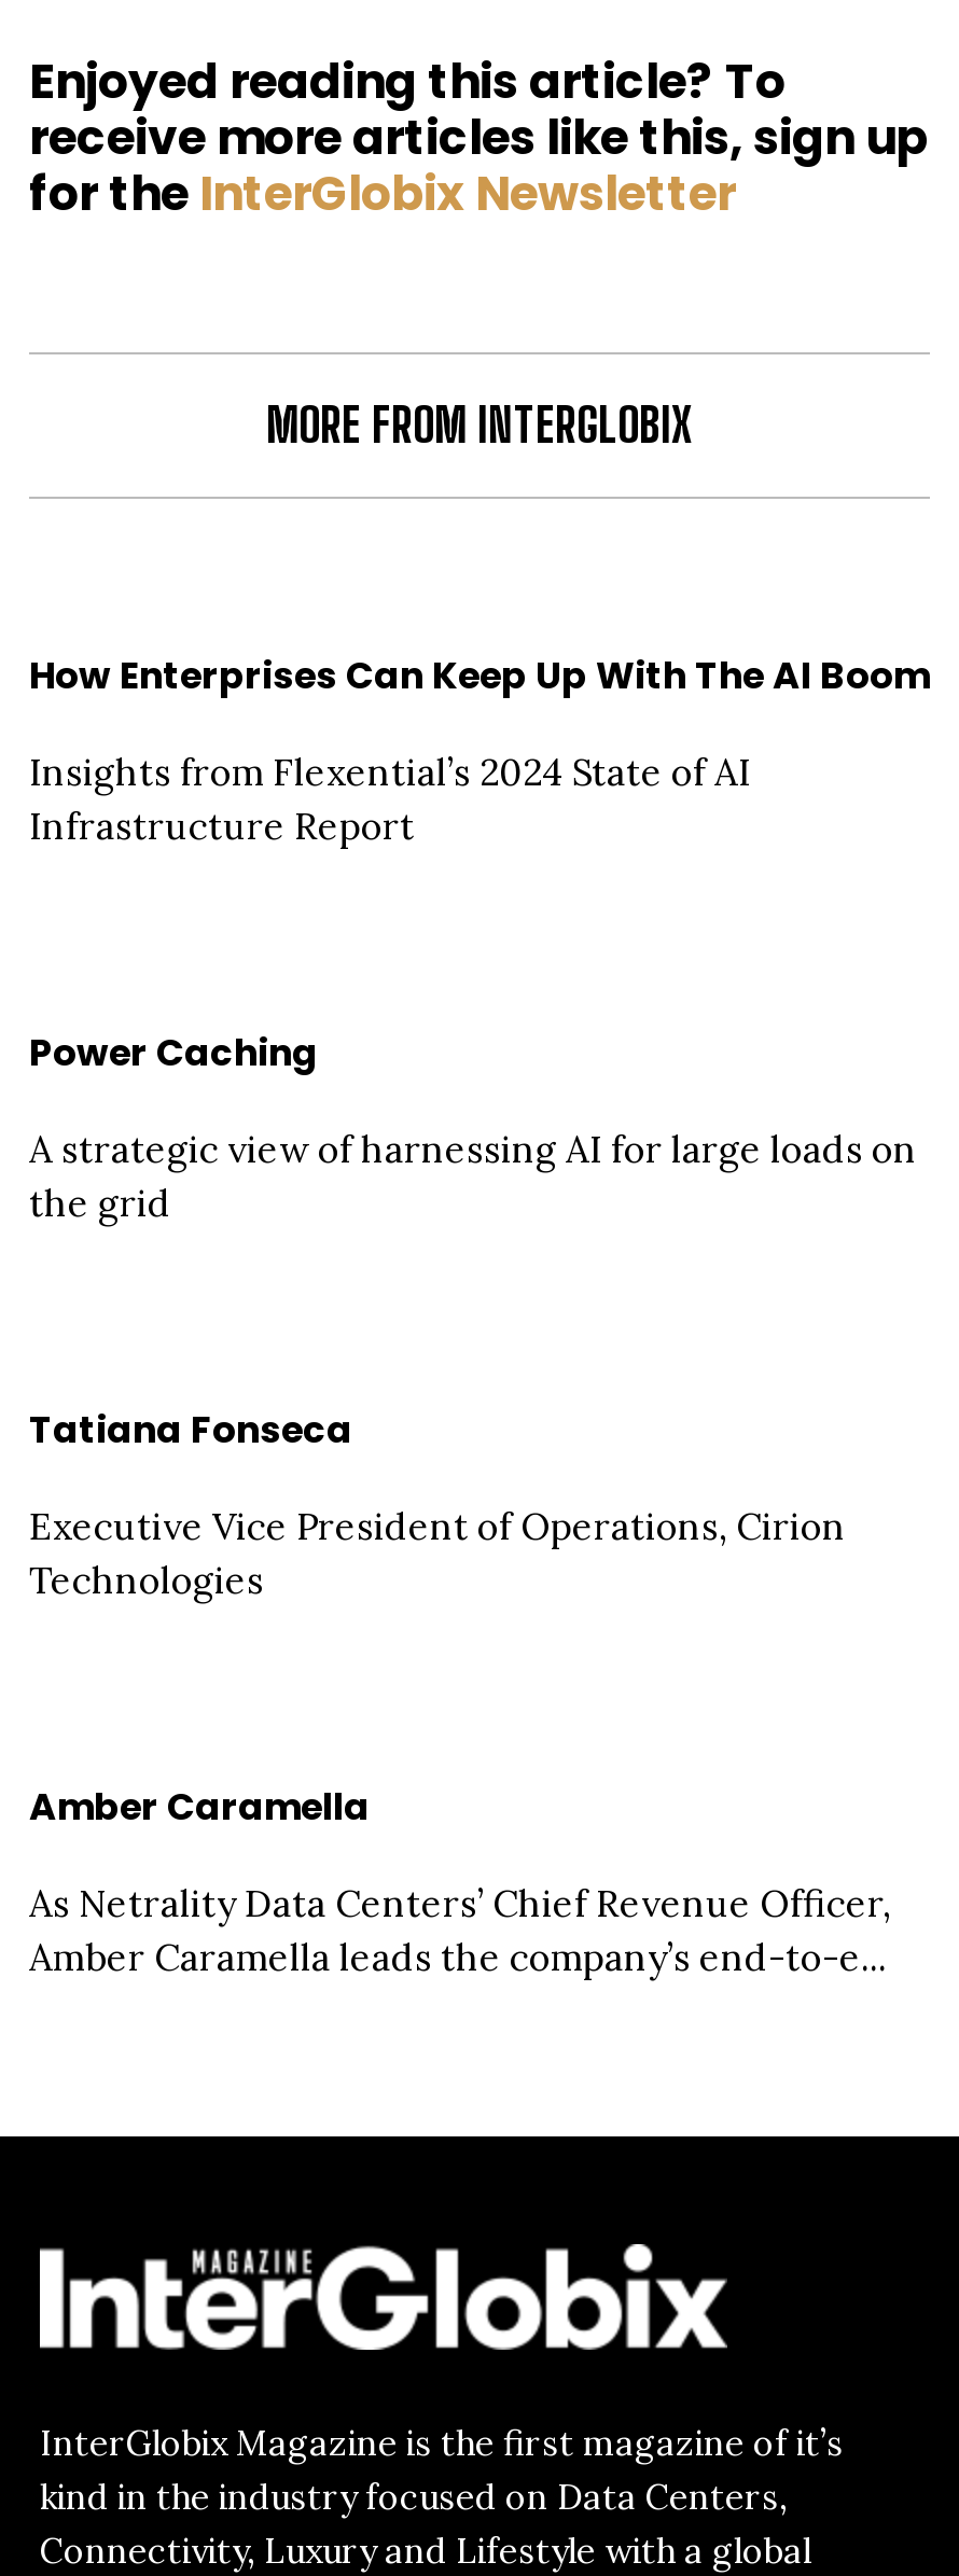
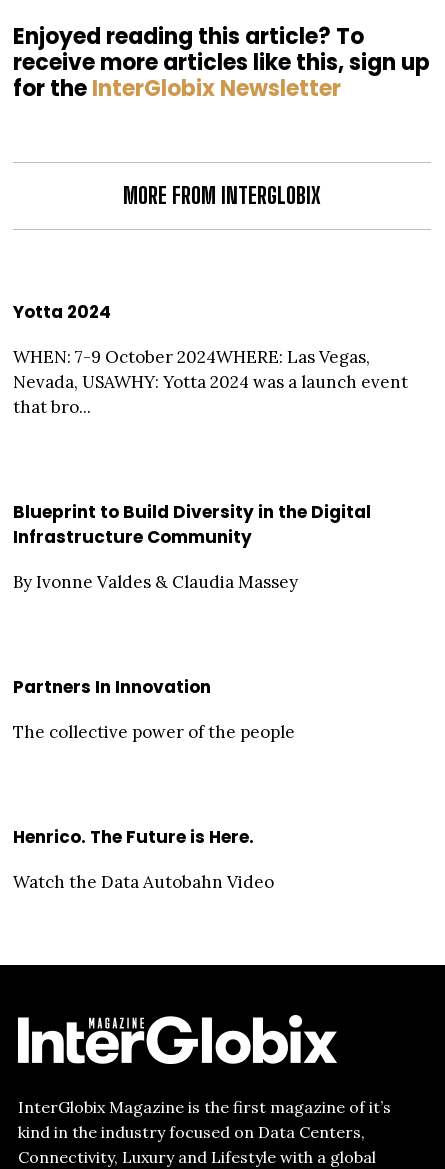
- How Enterprises Can Keep Up With The AI Boom
+ Yotta 2024

- Insights from Flexential’s 2024 State of AI
- Infrastructure Report
+ WHEN: 7-9 October 2024WHERE: Las Vegas,
+ Nevada, USAWHY: Yotta 2024 was a launch event
+ that bro...

- Power Caching
+ Blueprint to Build Diversity in the Digital
+ Infrastructure Community

- A strategic view of harnessing AI for large loads on
- the grid
+ By Ivonne Valdes & Claudia Massey

- Tatiana Fonseca
+ Partners In Innovation

- Executive Vice President of Operations, Cirion
- Technologies
+ The collective power of the people

- Amber Caramella
+ Henrico. The Future is Here.

- As Netrality Data Centers’ Chief Revenue Officer,
- Amber Caramella leads the company’s end-to-e...
+ Watch the Data Autobahn Video
